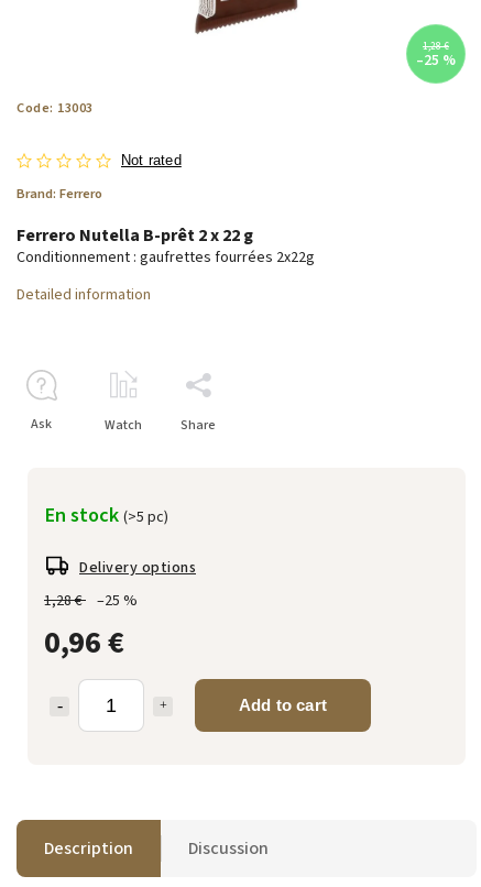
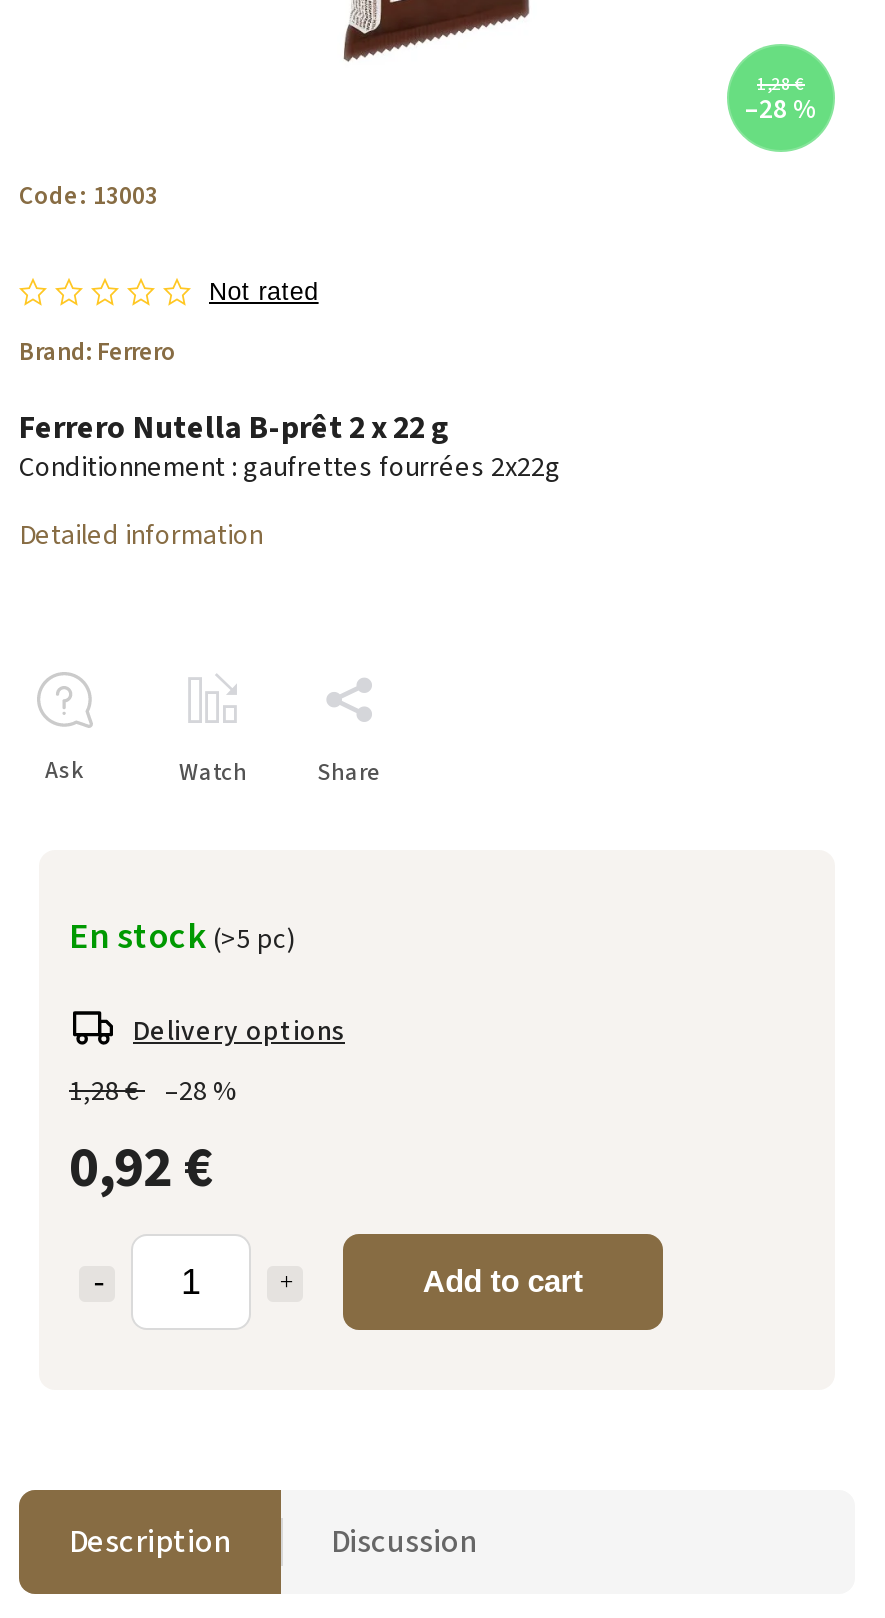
- –25 %
+ –28 %

- 1,28 € –25 %
+ 1,28 € –28 %

- 0,96 €
+ 0,92 €
